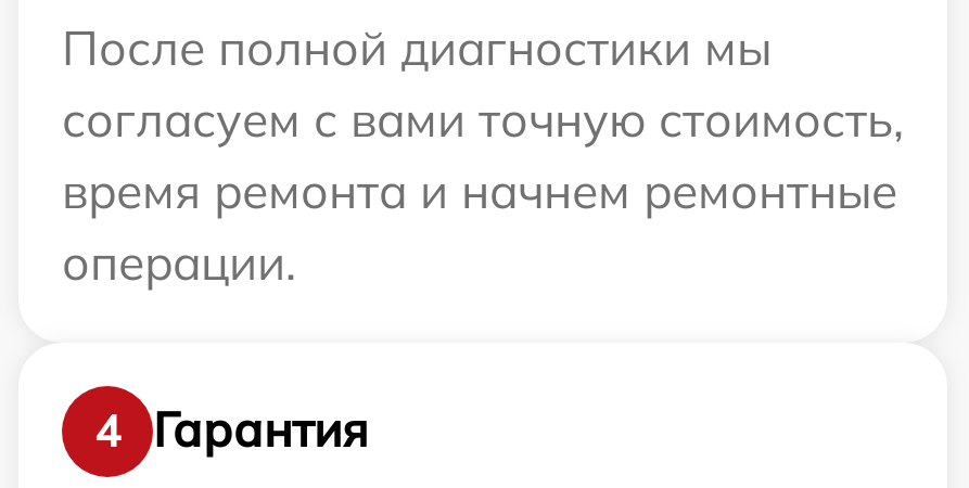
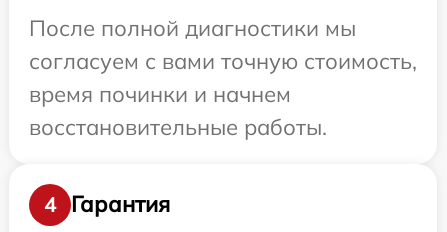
- время ремонта и начнем ремонтные
- операции.
+ время починки и начнем
+ восстановительные работы.
